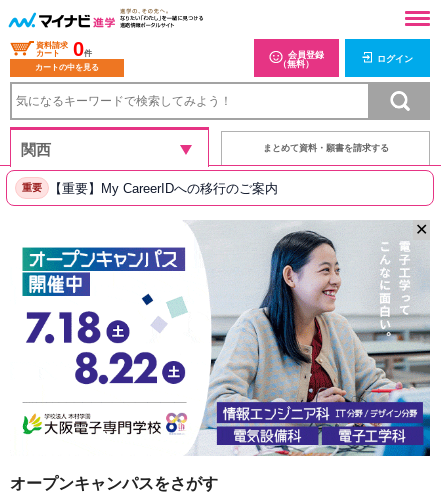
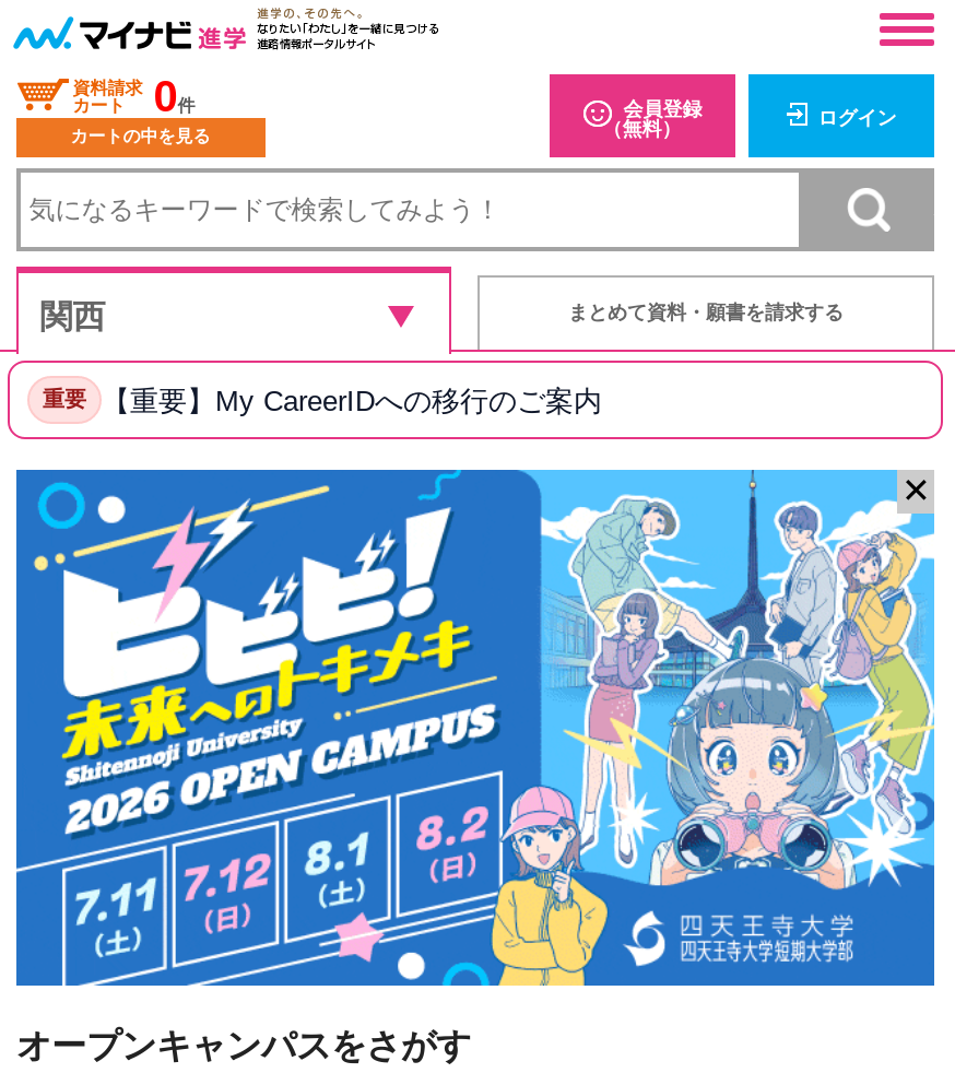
- [image]
+ [image]
